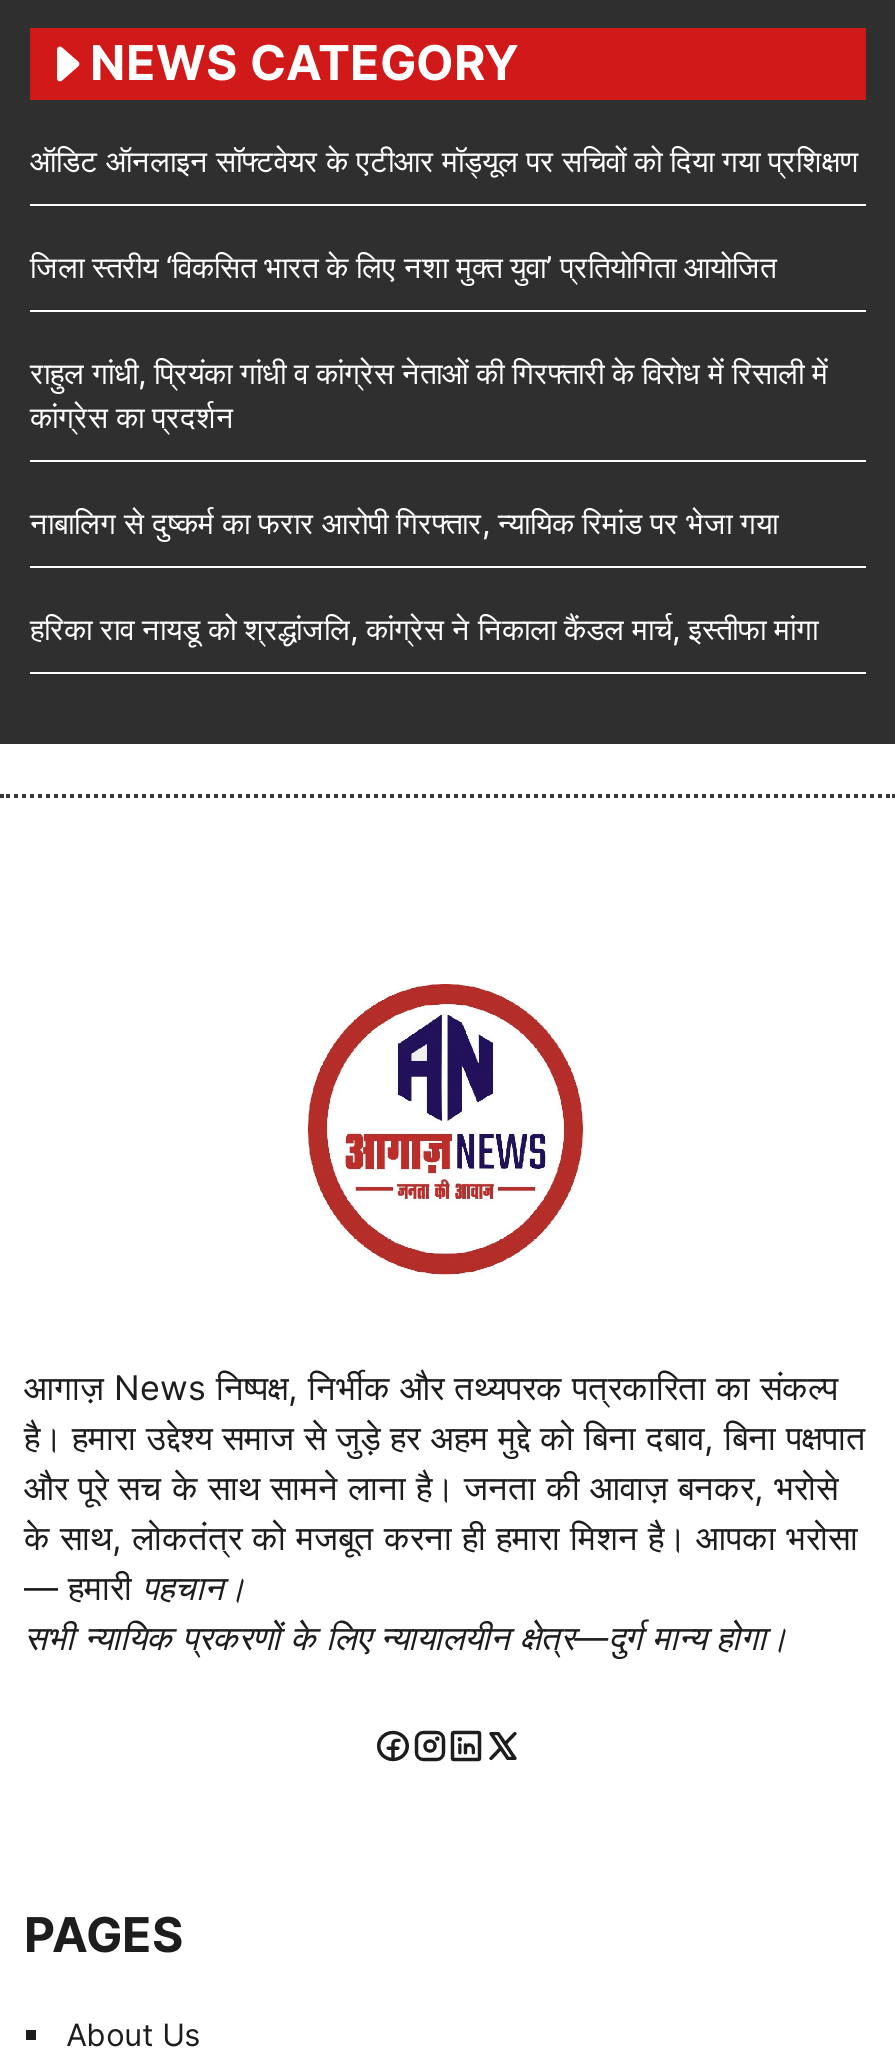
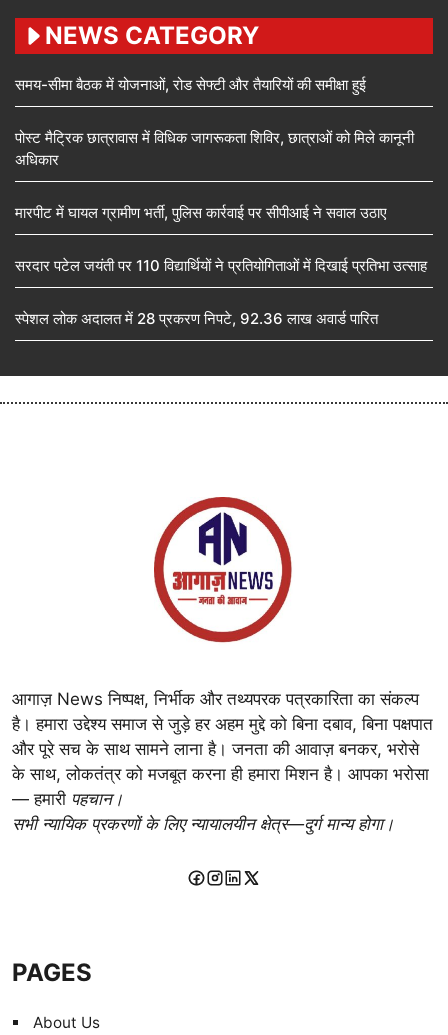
- ऑडिट ऑनलाइन सॉफ्टवेयर के एटीआर मॉड्यूल पर सचिवों को दिया गया प्रशिक्षण
+ समय-सीमा बैठक में योजनाओं, रोड सेफ्टी और तैयारियों की समीक्षा हुई

- जिला स्तरीय ‘विकसित भारत के लिए नशा मुक्त युवा’ प्रतियोगिता आयोजित
+ पोस्ट मैट्रिक छात्रावास में विधिक जागरूकता शिविर, छात्राओं को मिले कानूनी
+ अधिकार

- राहुल गांधी, प्रियंका गांधी व कांग्रेस नेताओं की गिरफ्तारी के विरोध में रिसाली में
- कांग्रेस का प्रदर्शन
+ मारपीट में घायल ग्रामीण भर्ती, पुलिस कार्रवाई पर सीपीआई ने सवाल उठाए

- नाबालिग से दुष्कर्म का फरार आरोपी गिरफ्तार, न्यायिक रिमांड पर भेजा गया
+ सरदार पटेल जयंती पर 110 विद्यार्थियों ने प्रतियोगिताओं में दिखाई प्रतिभा उत्साह

- हरिका राव नायडू को श्रद्धांजलि, कांग्रेस ने निकाला कैंडल मार्च, इस्तीफा मांगा
+ स्पेशल लोक अदालत में 28 प्रकरण निपटे, 92.36 लाख अवार्ड पारित
